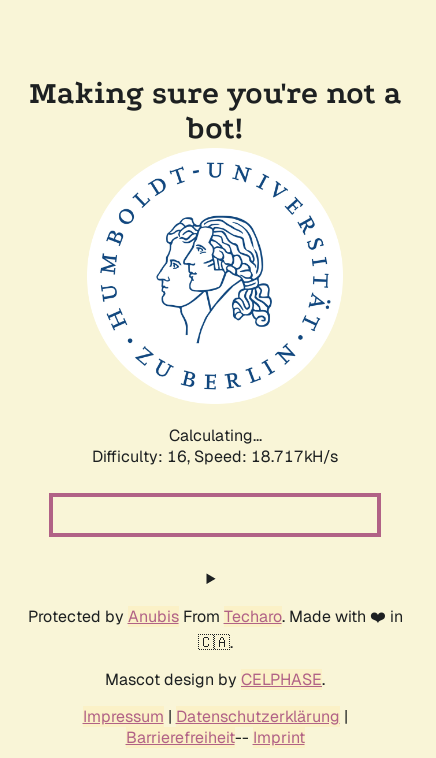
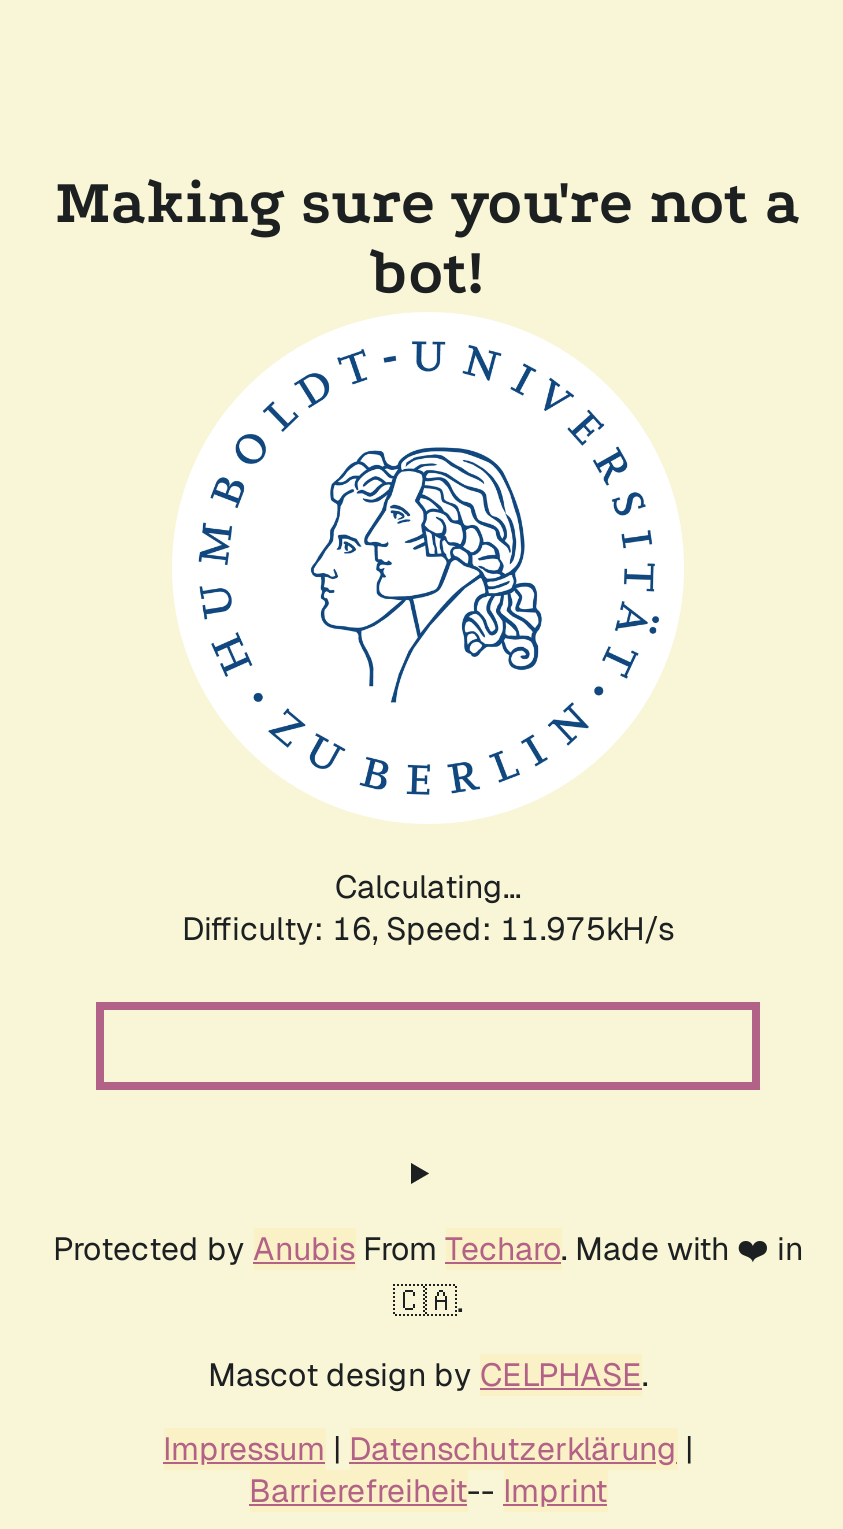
- Difficulty: 16, Speed: 18.717kH/s
+ Difficulty: 16, Speed: 11.975kH/s
